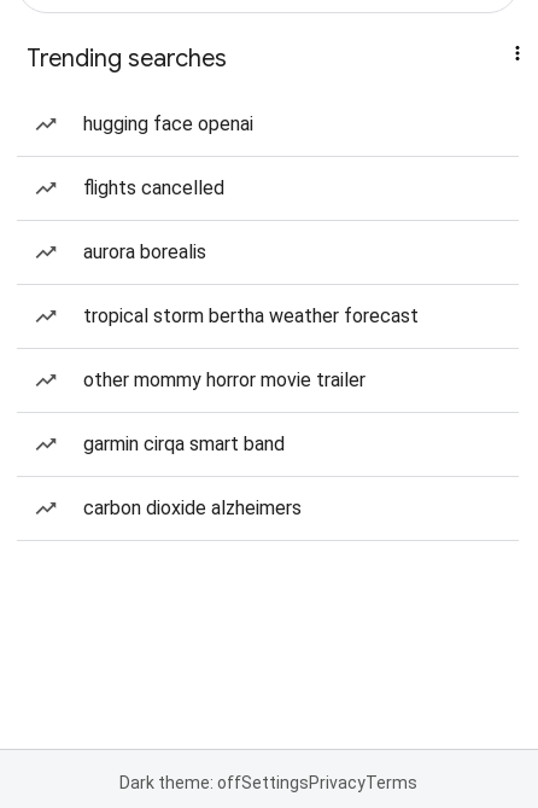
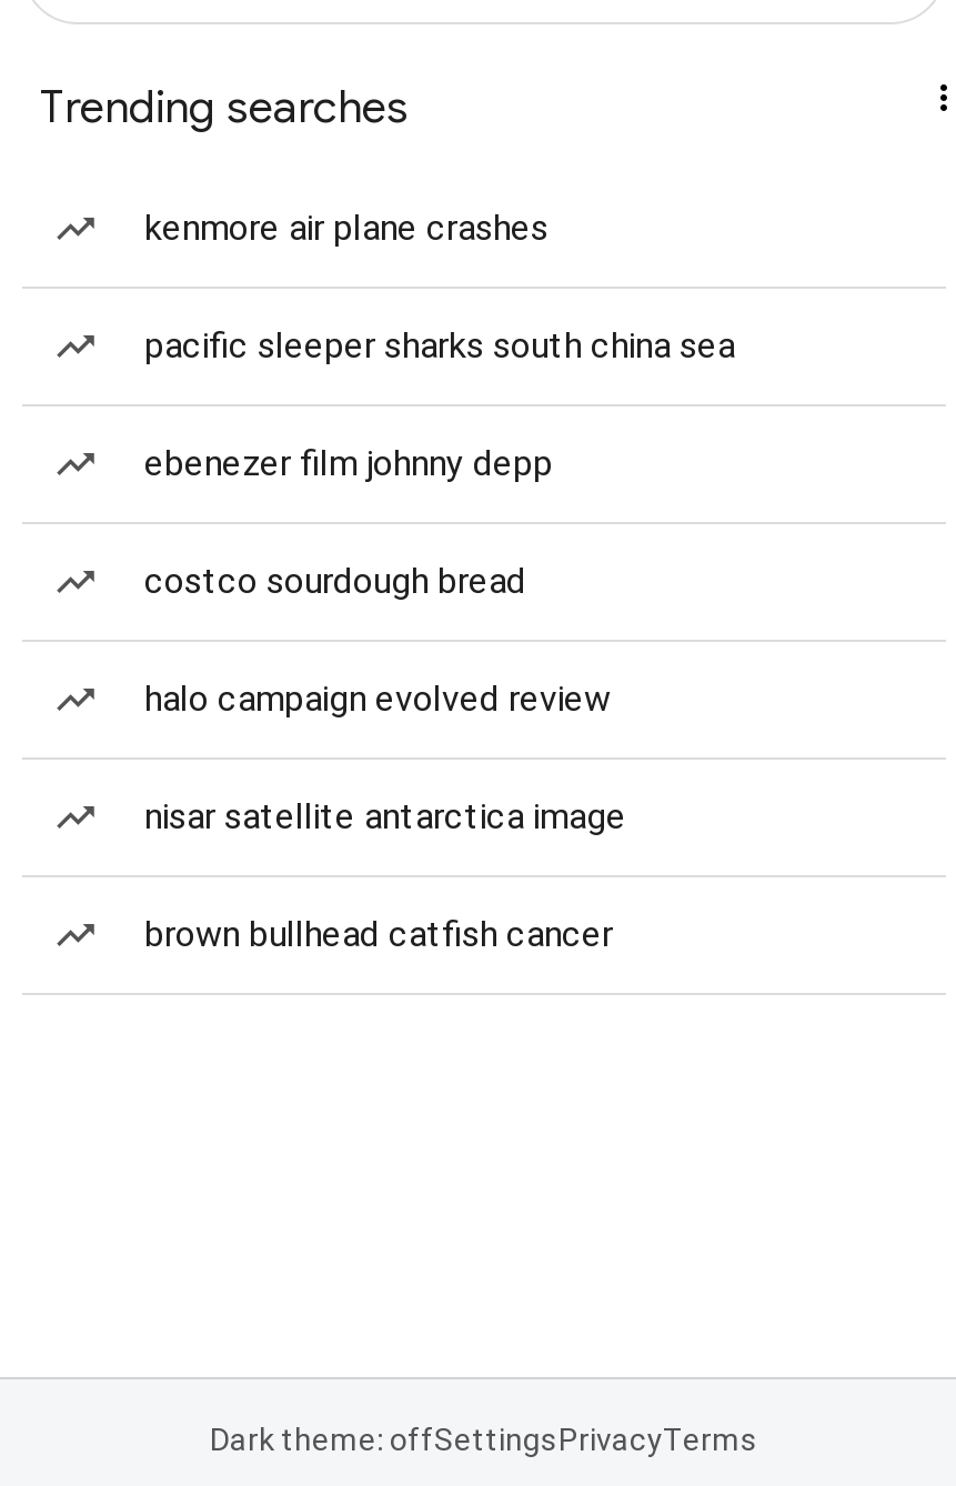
- hugging face openai
+ kenmore air plane crashes

- flights cancelled
+ pacific sleeper sharks south china sea

- aurora borealis
+ ebenezer film johnny depp

- tropical storm bertha weather forecast
+ costco sourdough bread

- other mommy horror movie trailer
+ halo campaign evolved review

- garmin cirqa smart band
+ nisar satellite antarctica image

- carbon dioxide alzheimers
+ brown bullhead catfish cancer
